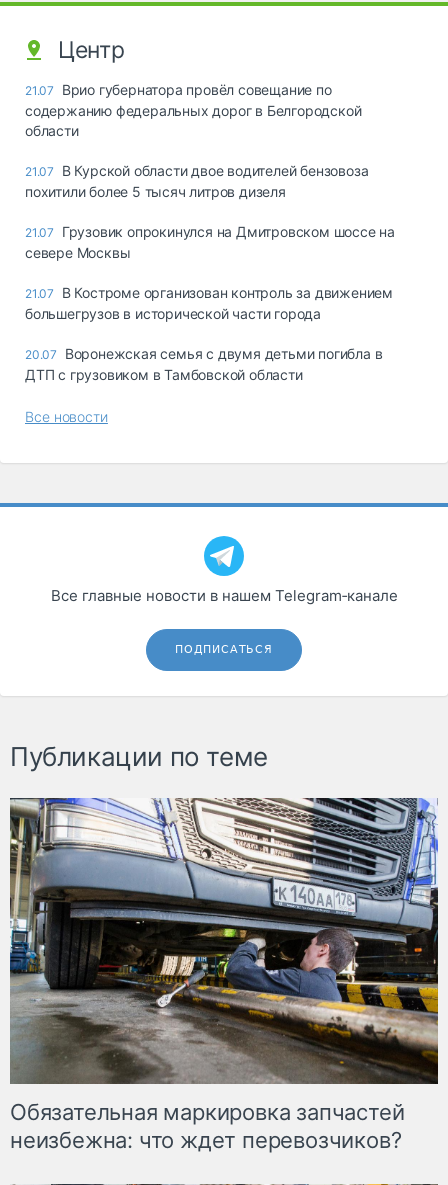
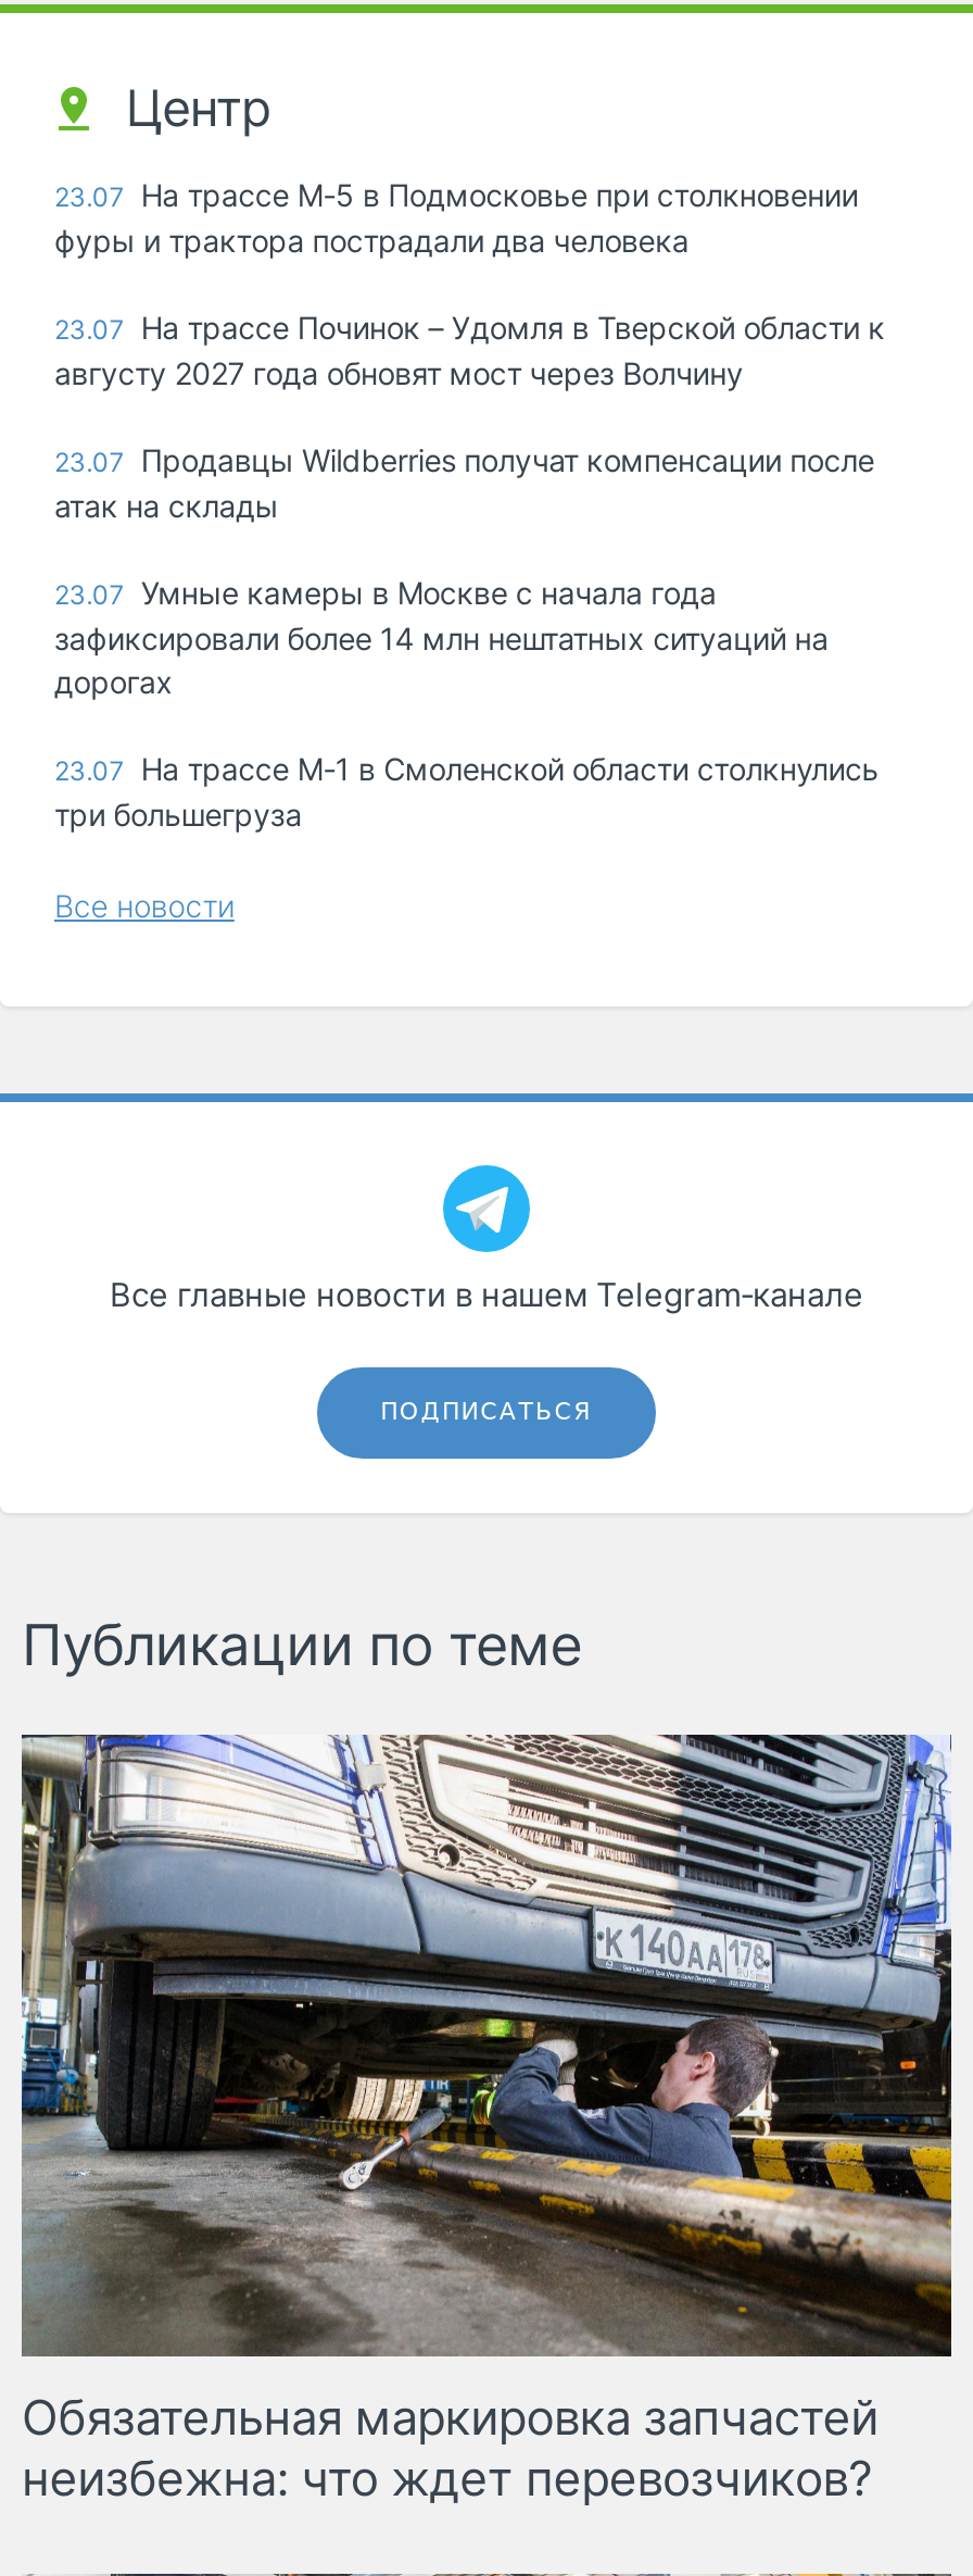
- 21.07 Врио губернатора провёл совещание по
- содержанию федеральных дорог в Белгородской
- области
+ 23.07 На трассе М-5 в Подмосковье при столкновении
+ фуры и трактора пострадали два человека

- 21.07 В Курской области двое водителей бензовоза
- похитили более 5 тысяч литров дизеля
+ 23.07 На трассе Починок – Удомля в Тверской области к
+ августу 2027 года обновят мост через Волчину

- 21.07 Грузовик опрокинулся на Дмитровском шоссе на
- севере Москвы
+ 23.07 Продавцы Wildberries получат компенсации после
+ атак на склады

- 21.07 В Костроме организован контроль за движением
- большегрузов в исторической части города
+ 23.07 Умные камеры в Москве с начала года
+ зафиксировали более 14 млн нештатных ситуаций на
+ дорогах

- 20.07 Воронежская семья с двумя детьми погибла в
- ДТП с грузовиком в Тамбовской области
+ 23.07 На трассе М-1 в Смоленской области столкнулись
+ три большегруза
